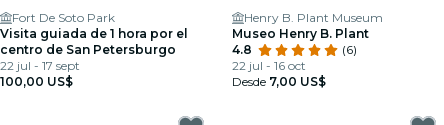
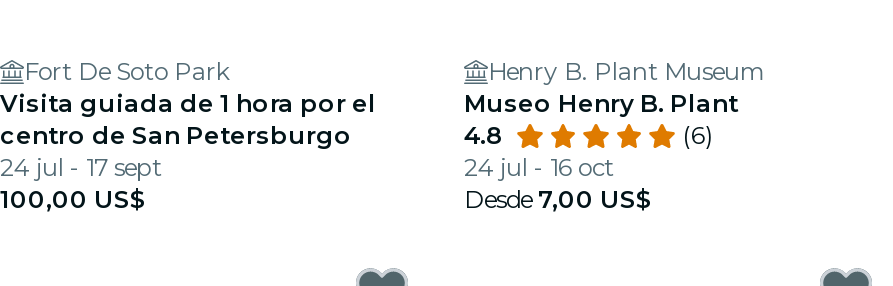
- 22 jul - 17 sept
+ 24 jul - 17 sept

- 22 jul - 16 oct
+ 24 jul - 16 oct
